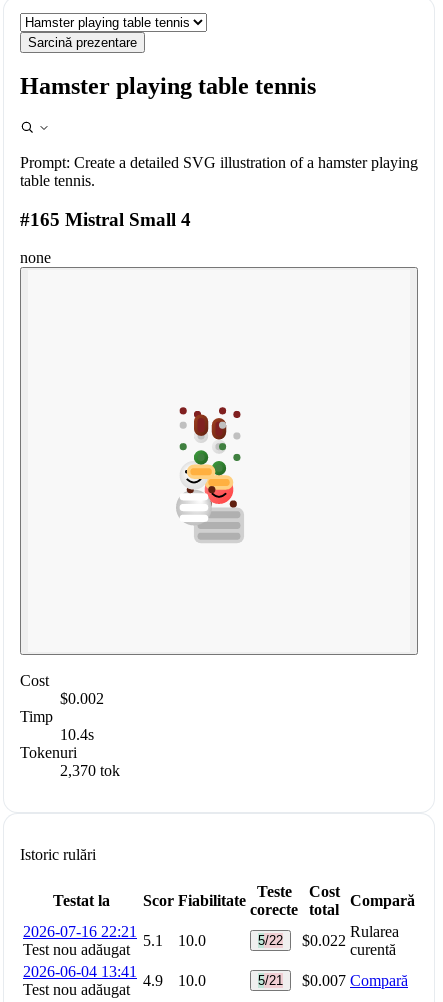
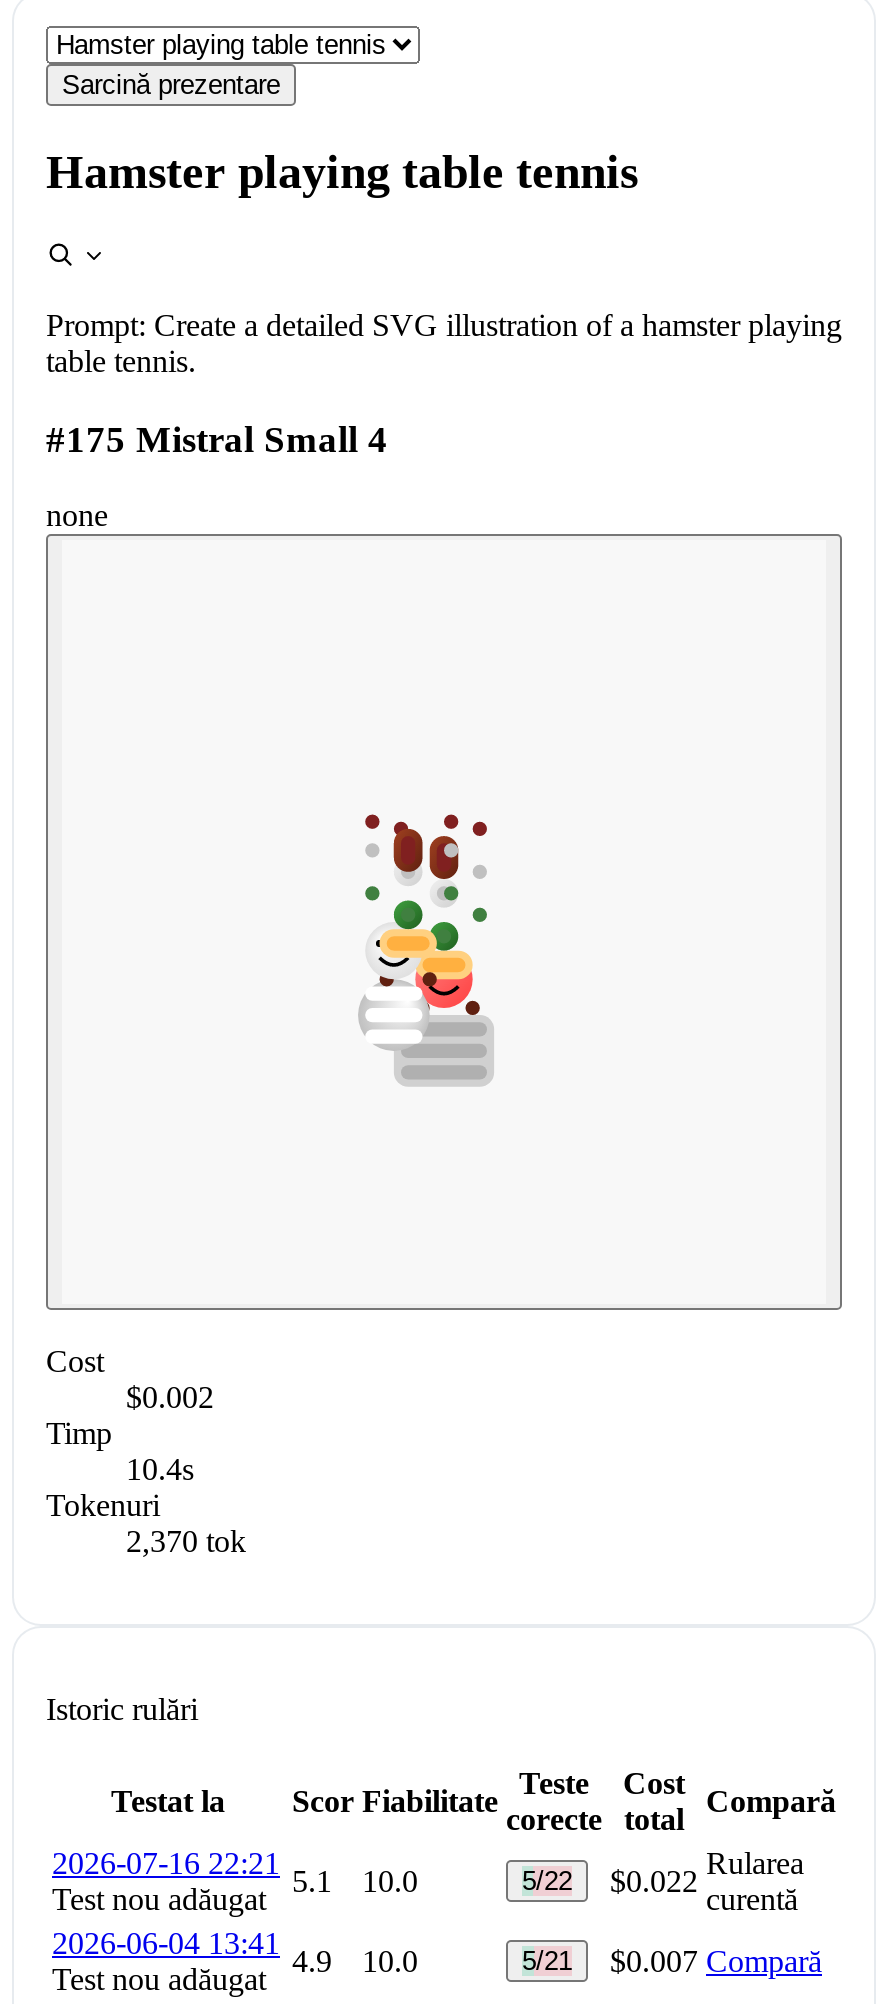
- #165 Mistral Small 4
+ #175 Mistral Small 4
